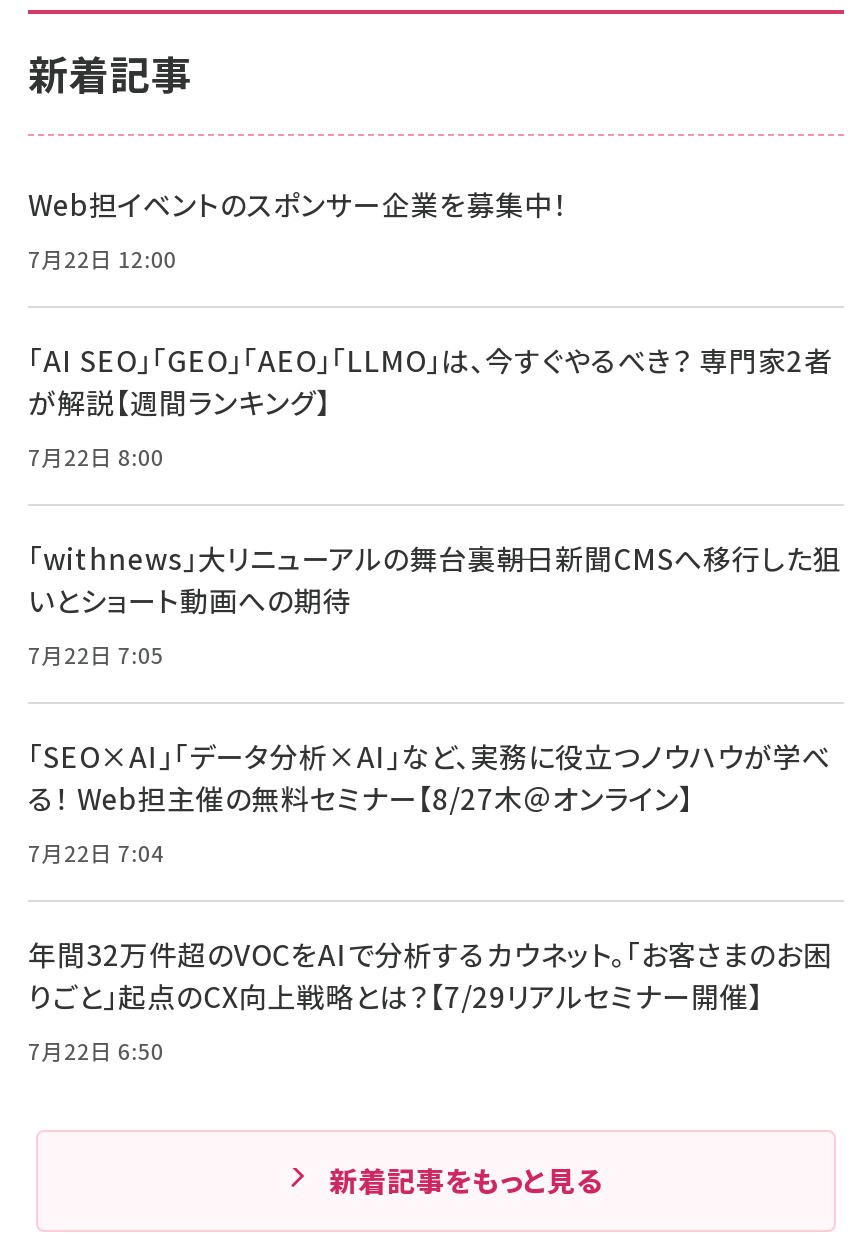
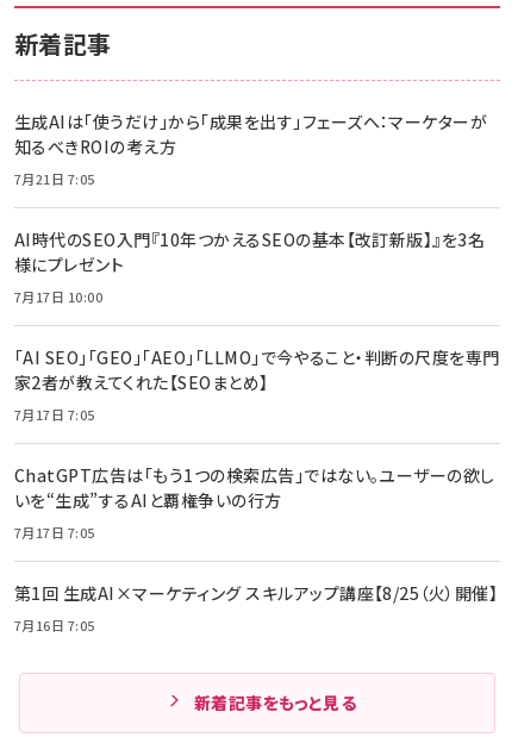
- Web担イベントのスポンサー企業を募集中！
- 7月22日 12:00
+ 生成AIは「使うだけ」から「成果を出す」フェーズへ：マーケターが
+ 知るべきROIの考え方
+ 7月21日 7:05

- 「AI SEO」「GEO」「AEO」「LLMO」は、今すぐやるべき？ 専門家2者
- が解説【週間ランキング】
- 7月22日 8:00
+ AI時代のSEO入門『10年つかえるSEOの基本【改訂新版】』を3名
+ 様にプレゼント
+ 7月17日 10:00

- 「withnews」大リニューアルの舞台裏――朝日新聞CMSへ移行した狙
- いとショート動画への期待
- 7月22日 7:05
+ 「AI SEO」「GEO」「AEO」「LLMO」で今やること・判断の尺度を専門
+ 家2者が教えてくれた【SEOまとめ】
+ 7月17日 7:05

- 「SEO×AI」「データ分析×AI」など、実務に役立つノウハウが学べ
- る！ Web担主催の無料セミナー【8/27木＠オンライン】
- 7月22日 7:04
+ ChatGPT広告は「もう1つの検索広告」ではない。ユーザーの欲し
+ いを“生成”するAIと覇権争いの行方
+ 7月17日 7:05

- 年間32万件超のVOCをAIで分析するカウネット。「お客さまのお困
- りごと」起点のCX向上戦略とは？【7/29リアルセミナー開催】
- 7月22日 6:50
+ 第1回 生成AI×マーケティング スキルアップ講座【8/25（火）開催】
+ 7月16日 7:05
